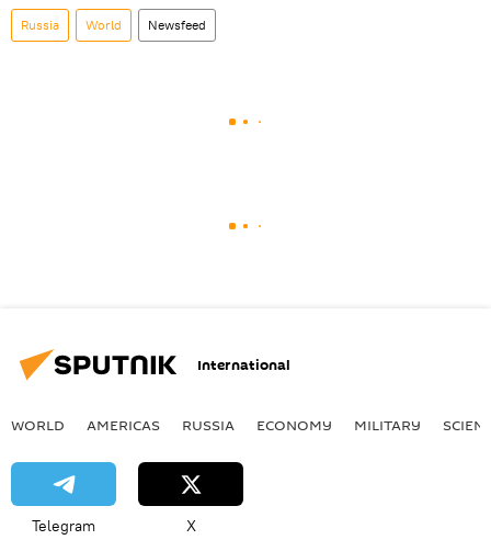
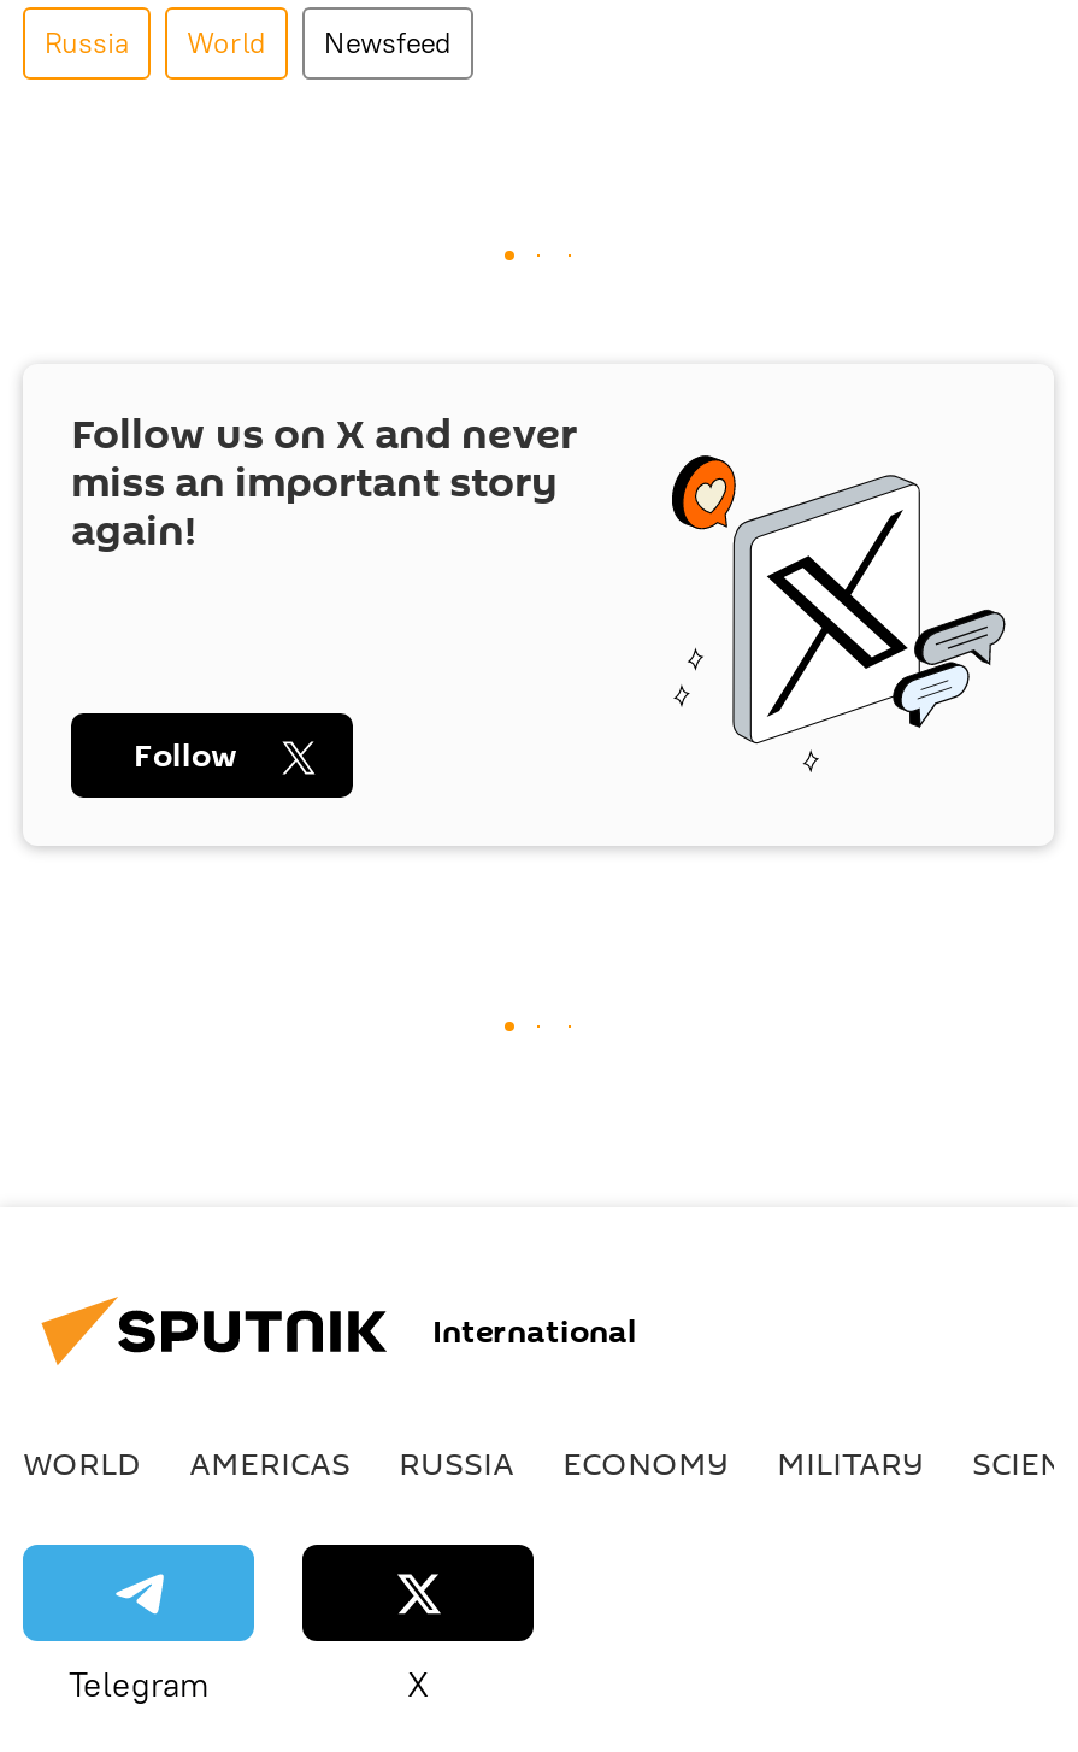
+ [image]
+ Follow us on X and never
+ miss an important story
+ again!

+ Follow
